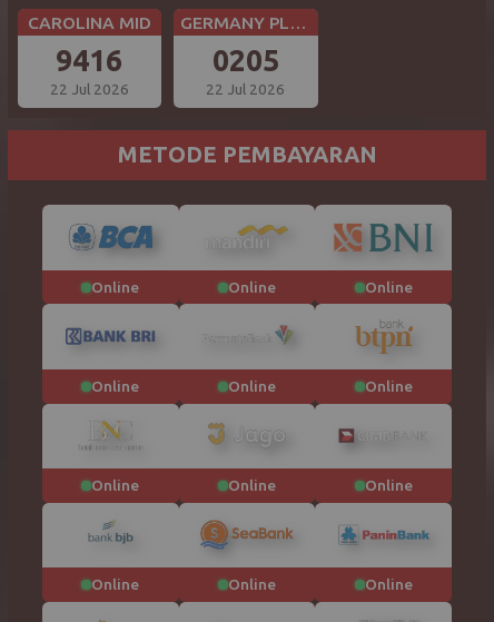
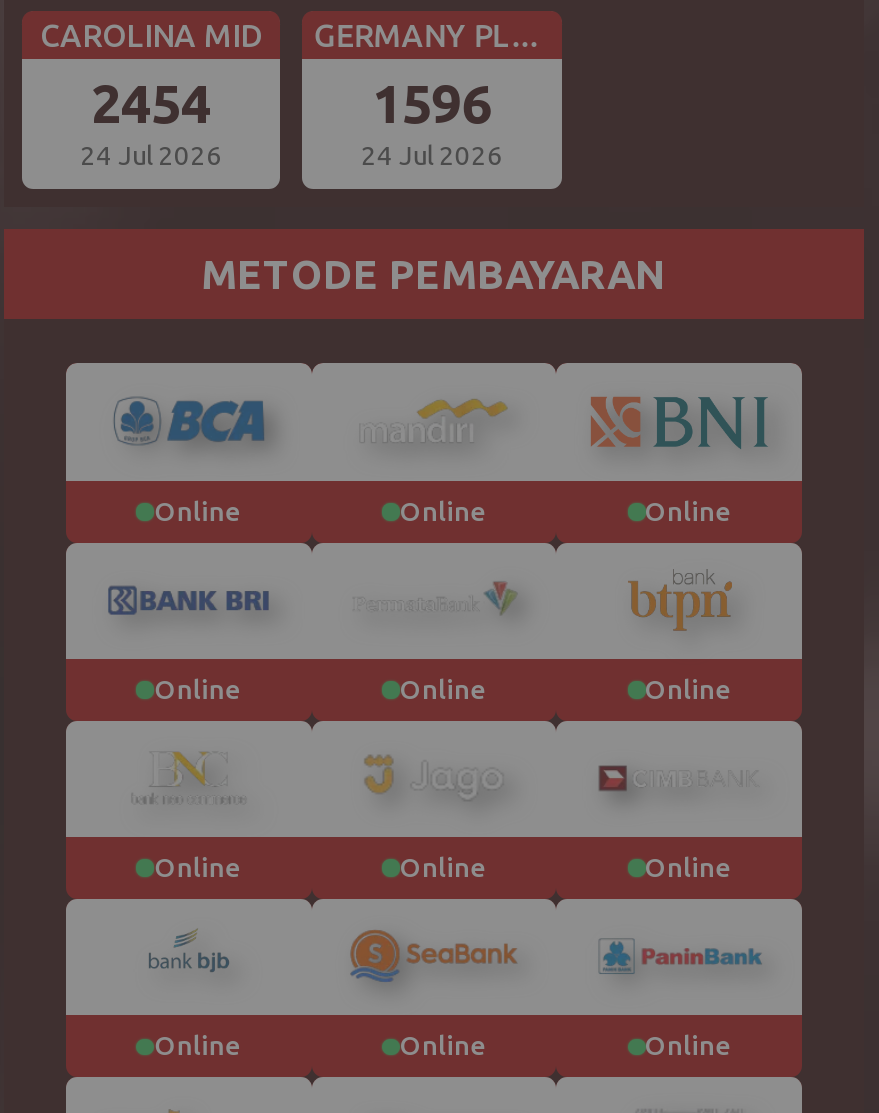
- 9416
+ 2454

- 0205
+ 1596

- 22 Jul 2026
+ 24 Jul 2026

- 22 Jul 2026
+ 24 Jul 2026
